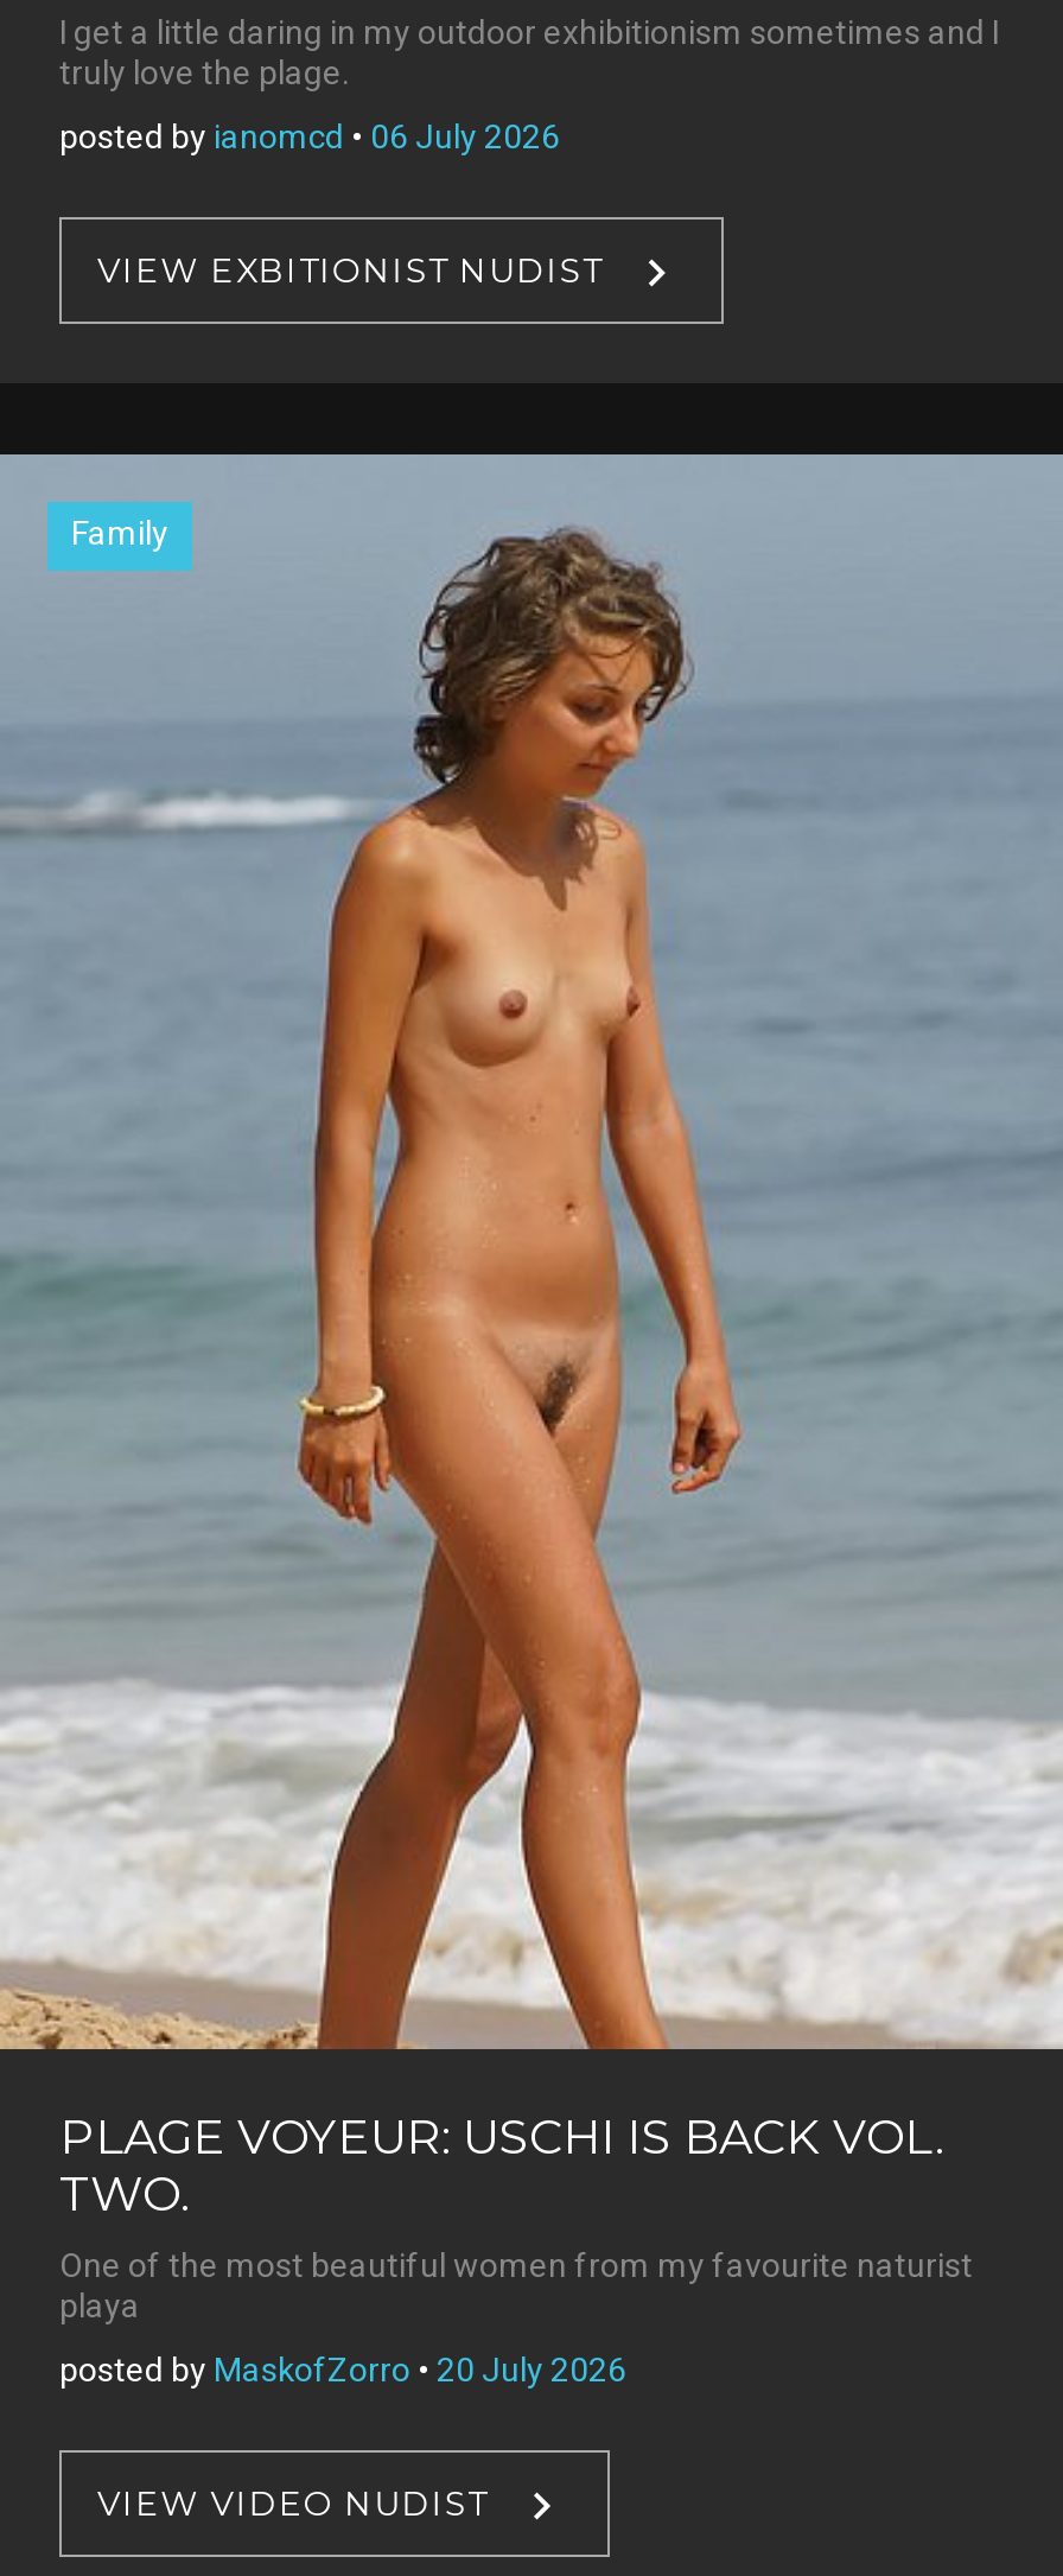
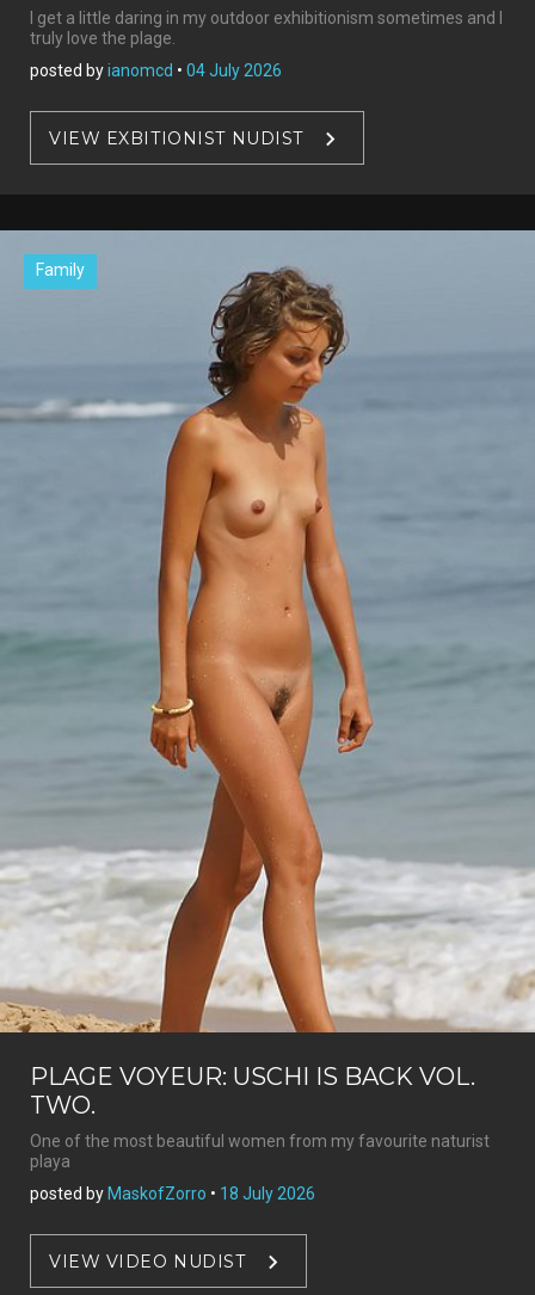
- posted by ianomcd • 06 July 2026
+ posted by ianomcd • 04 July 2026

- posted by MaskofZorro • 20 July 2026
+ posted by MaskofZorro • 18 July 2026
